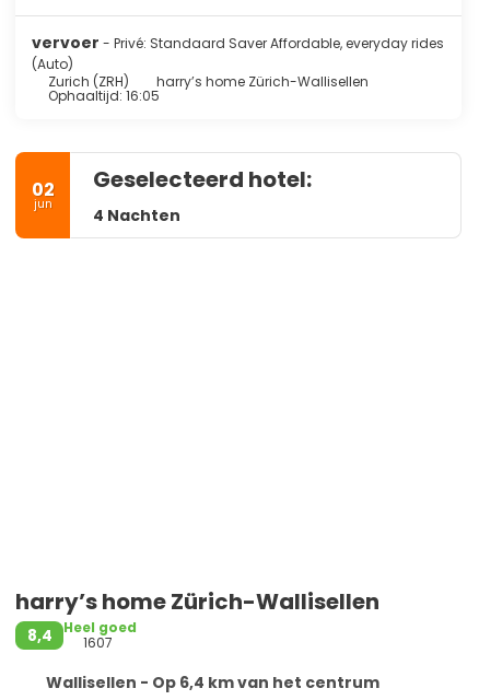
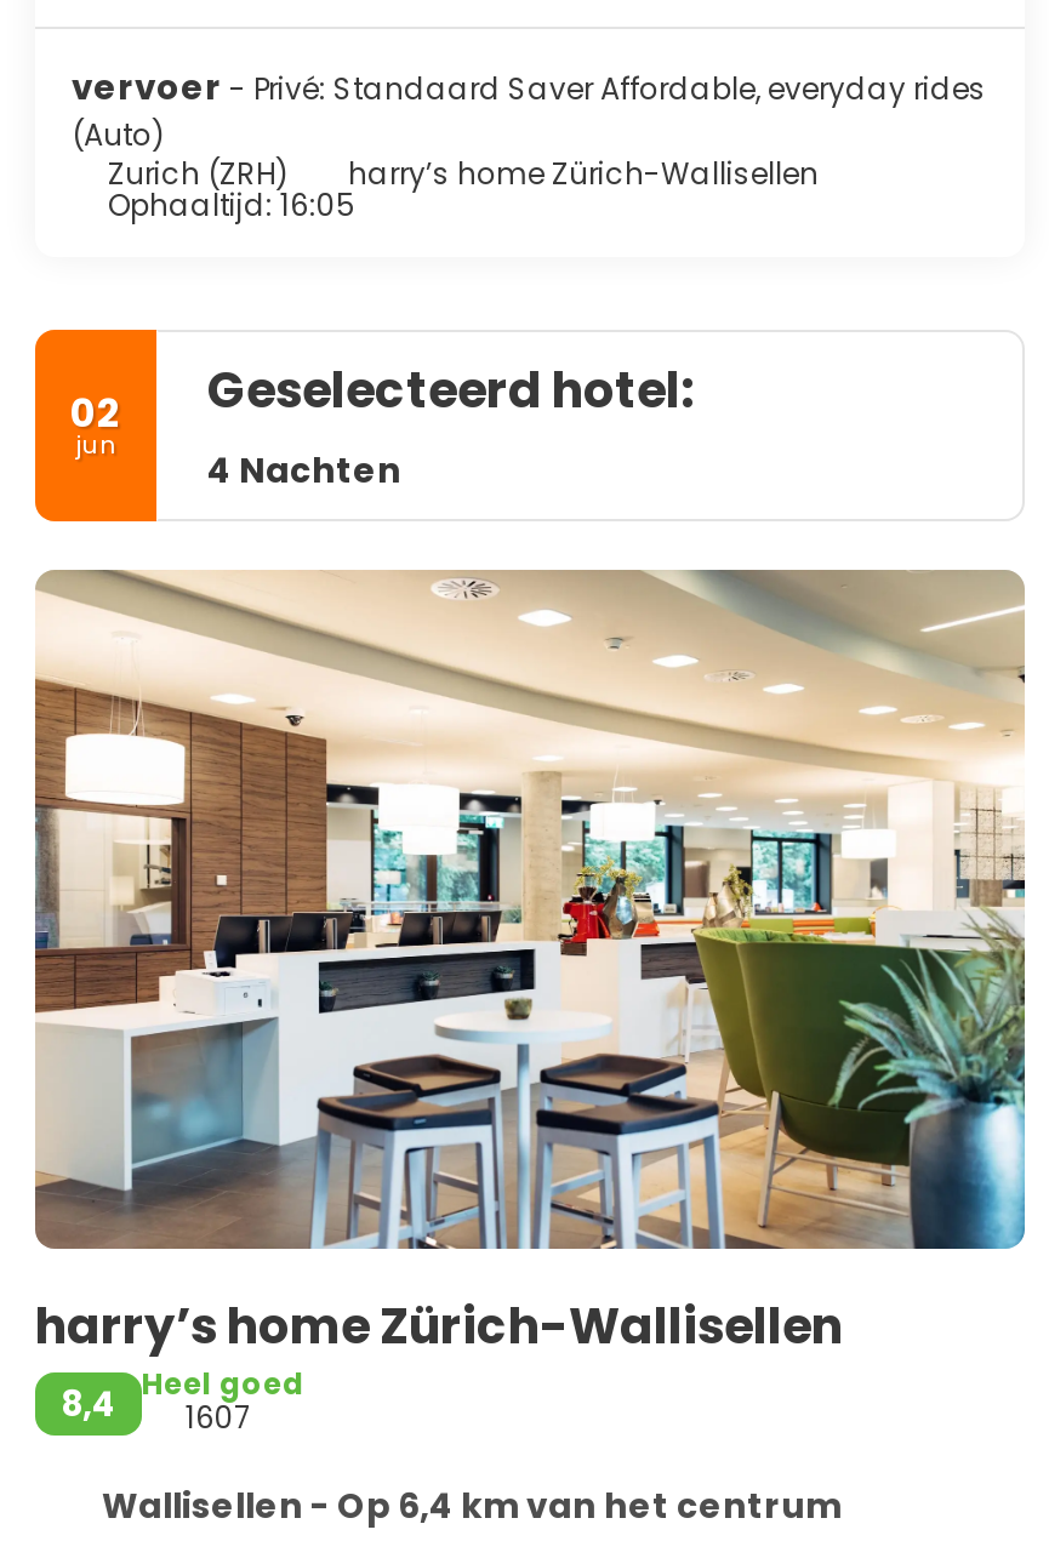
+ [image]
